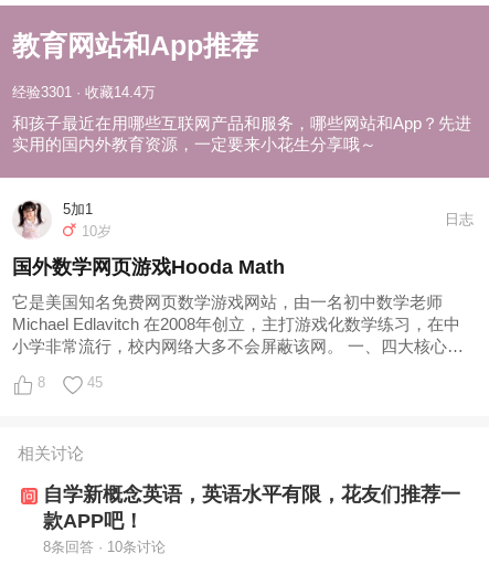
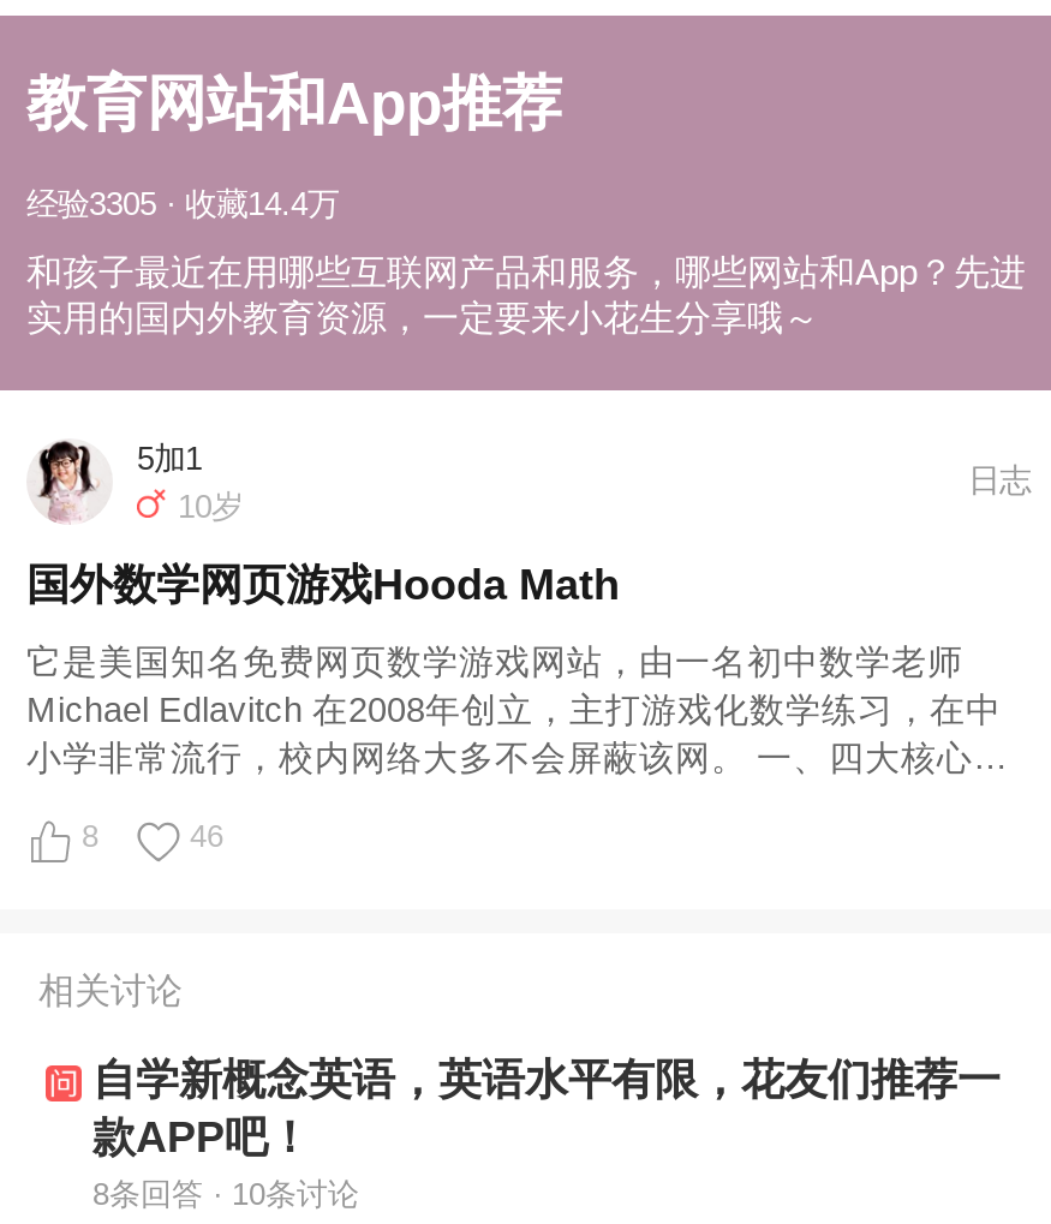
- 经验3301 · 收藏14.4万
+ 经验3305 · 收藏14.4万

- 45
+ 46
